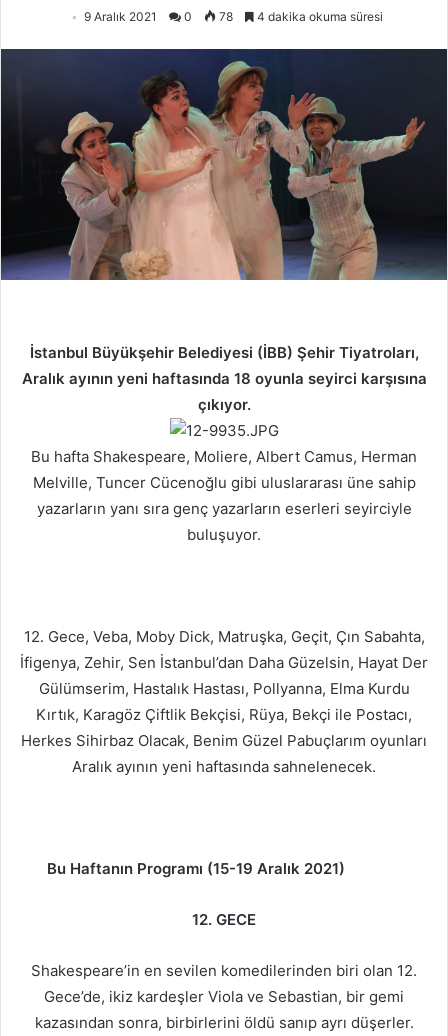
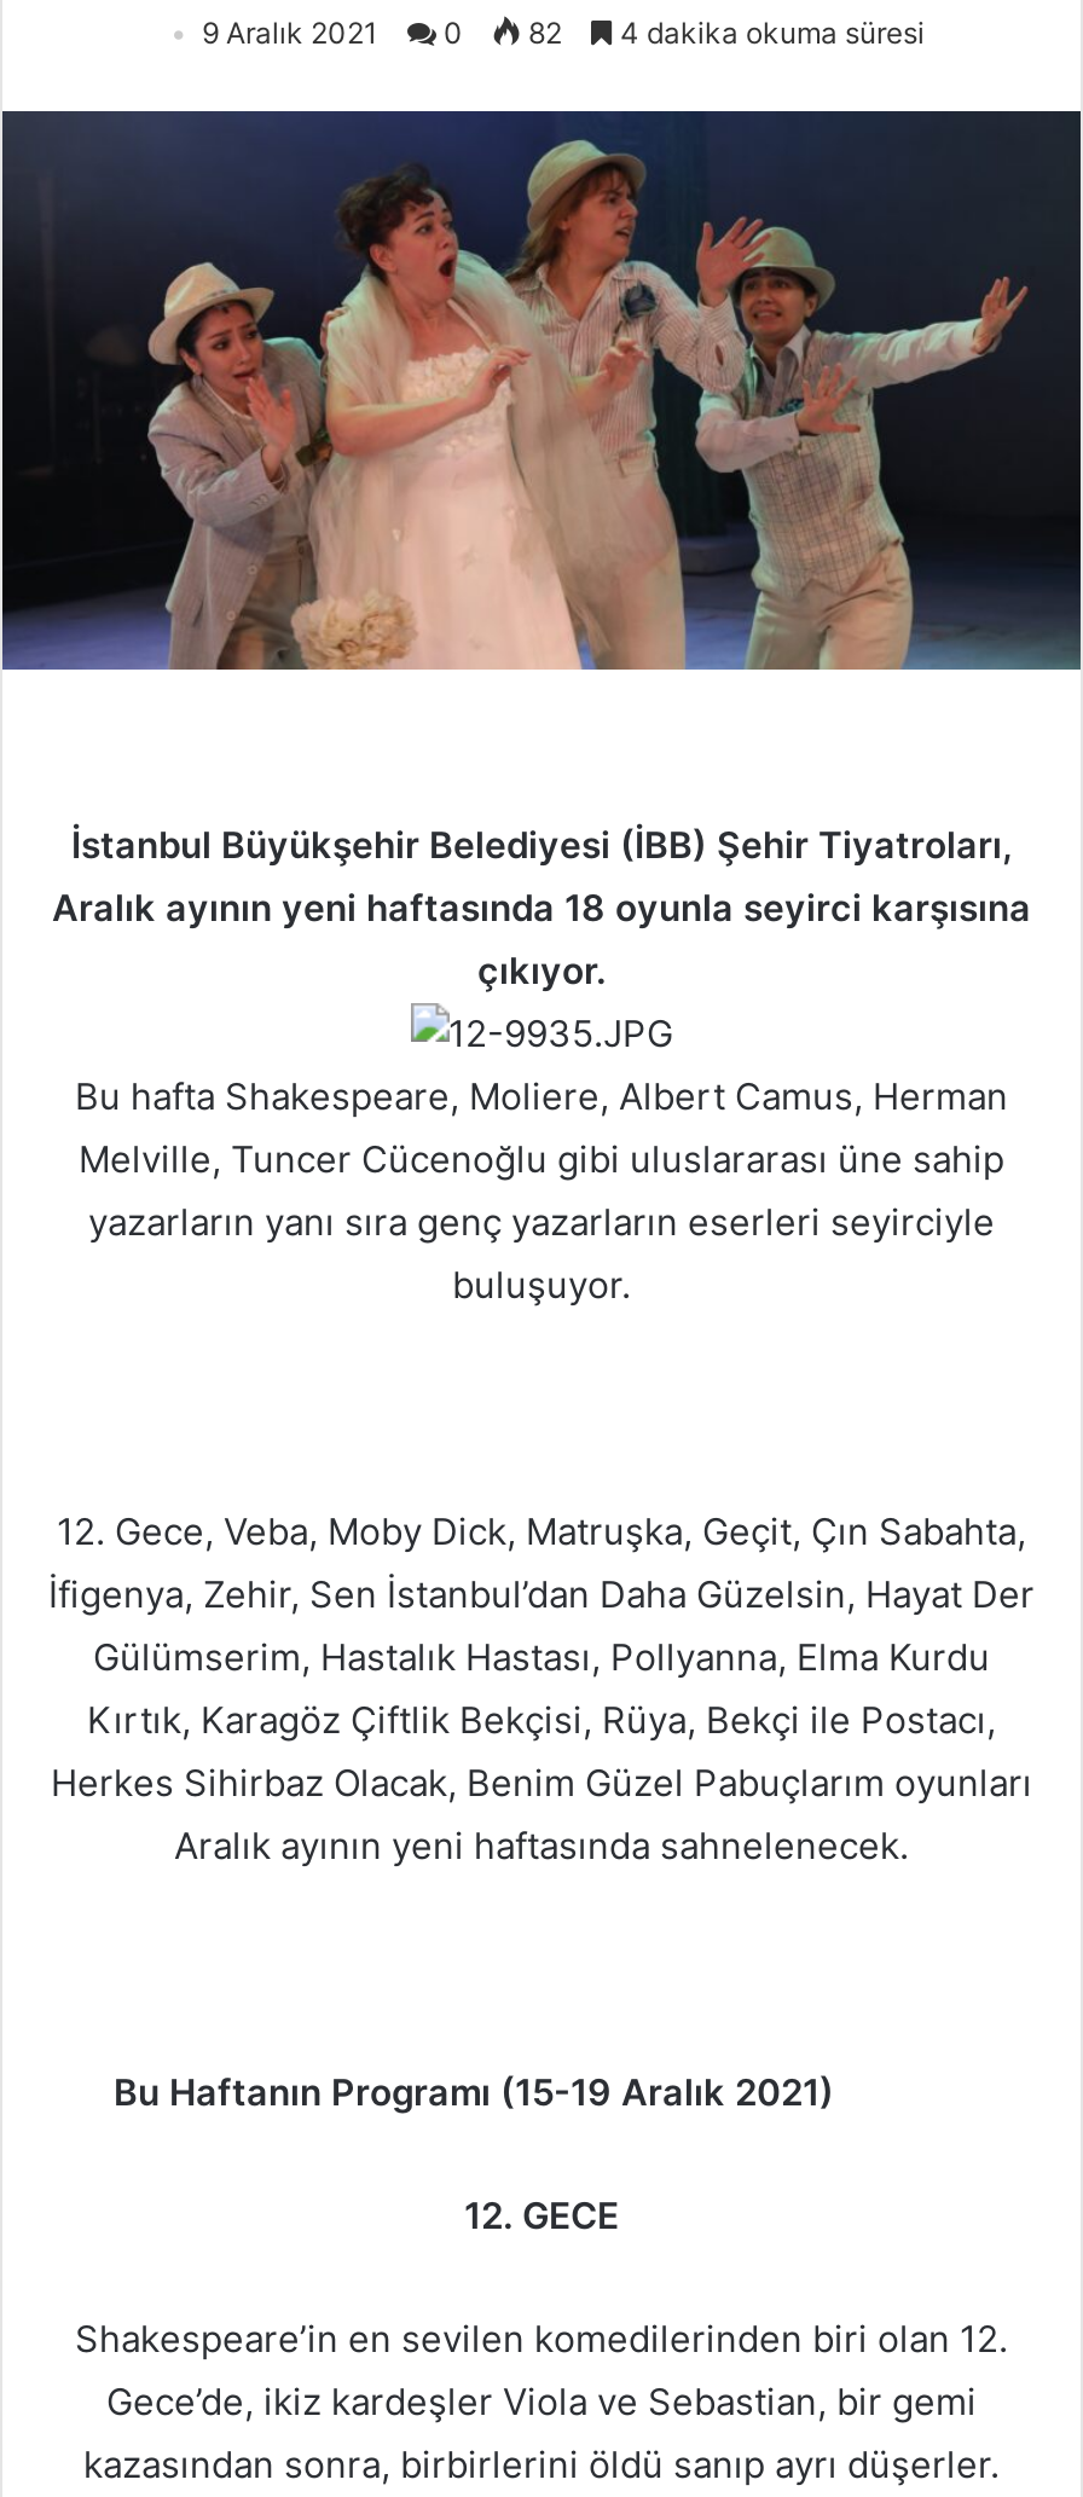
- 9 Aralık 2021 0 78 4 dakika okuma süresi
+ 9 Aralık 2021 0 82 4 dakika okuma süresi
